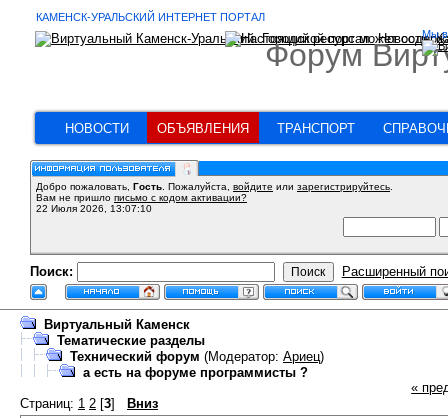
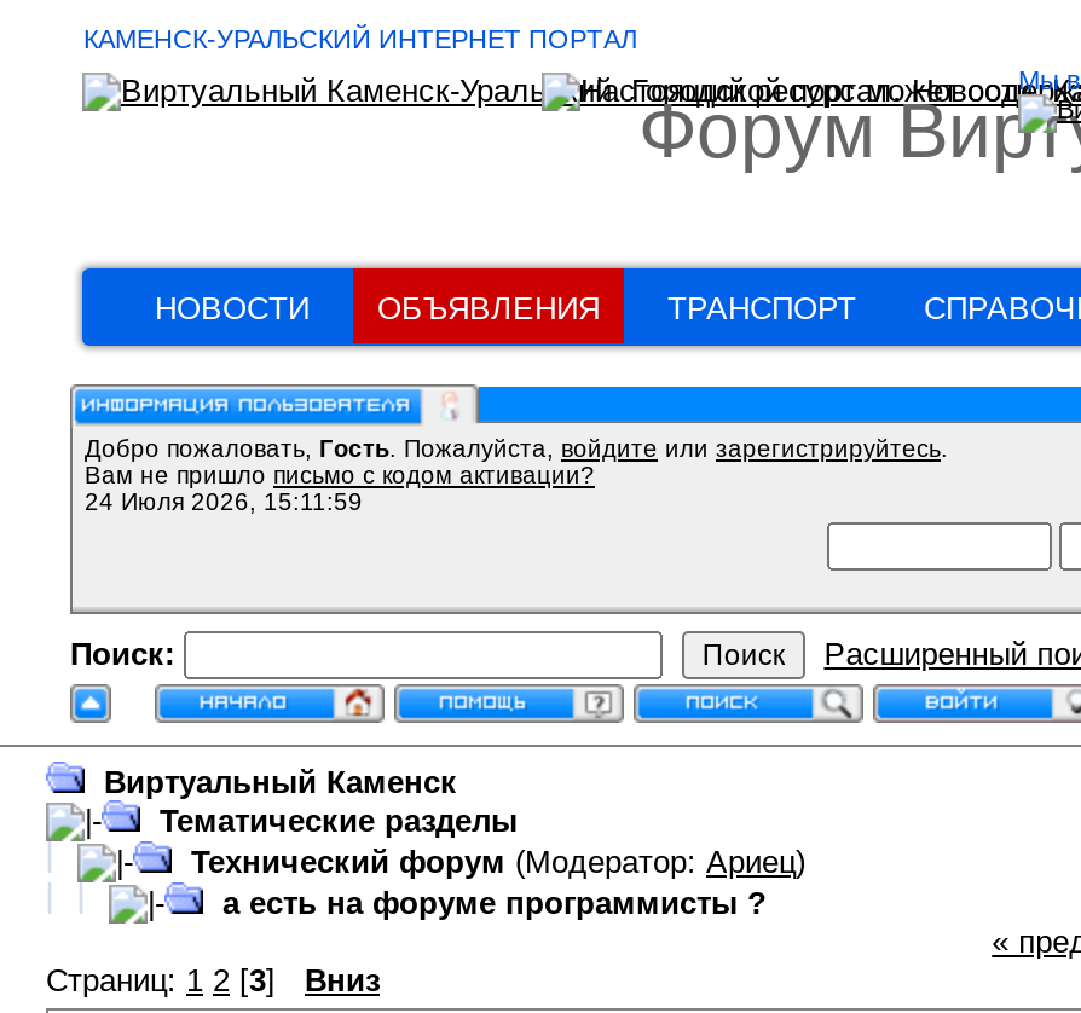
- 22 Июля 2026, 13:07:10
+ 24 Июля 2026, 15:11:59

- [image]
+ [image]
